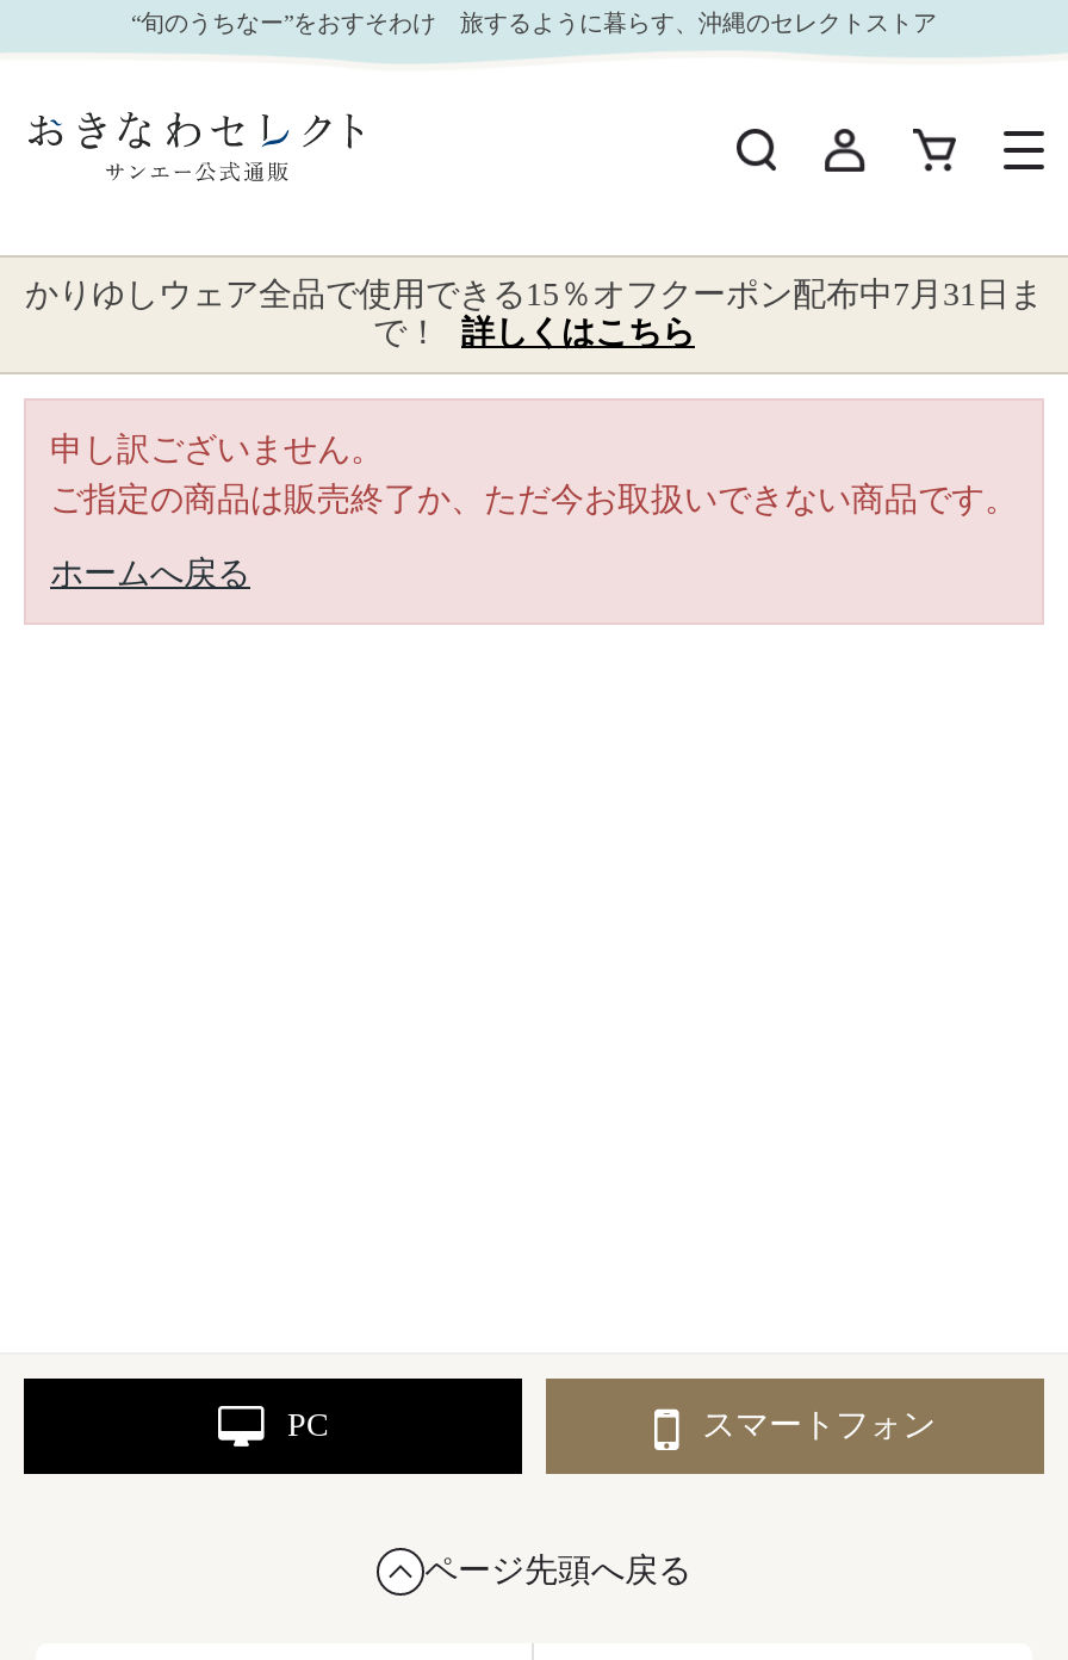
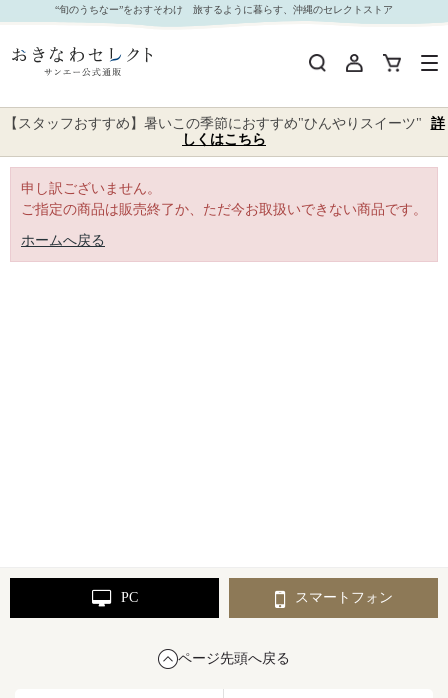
- かりゆしウェア全品で使用できる15％オフクーポン配布中7月31日ま
- で！ 詳しくはこちら
+ 【スタッフおすすめ】暑いこの季節におすすめ"ひんやりスイーツ" 詳
+ しくはこちら
